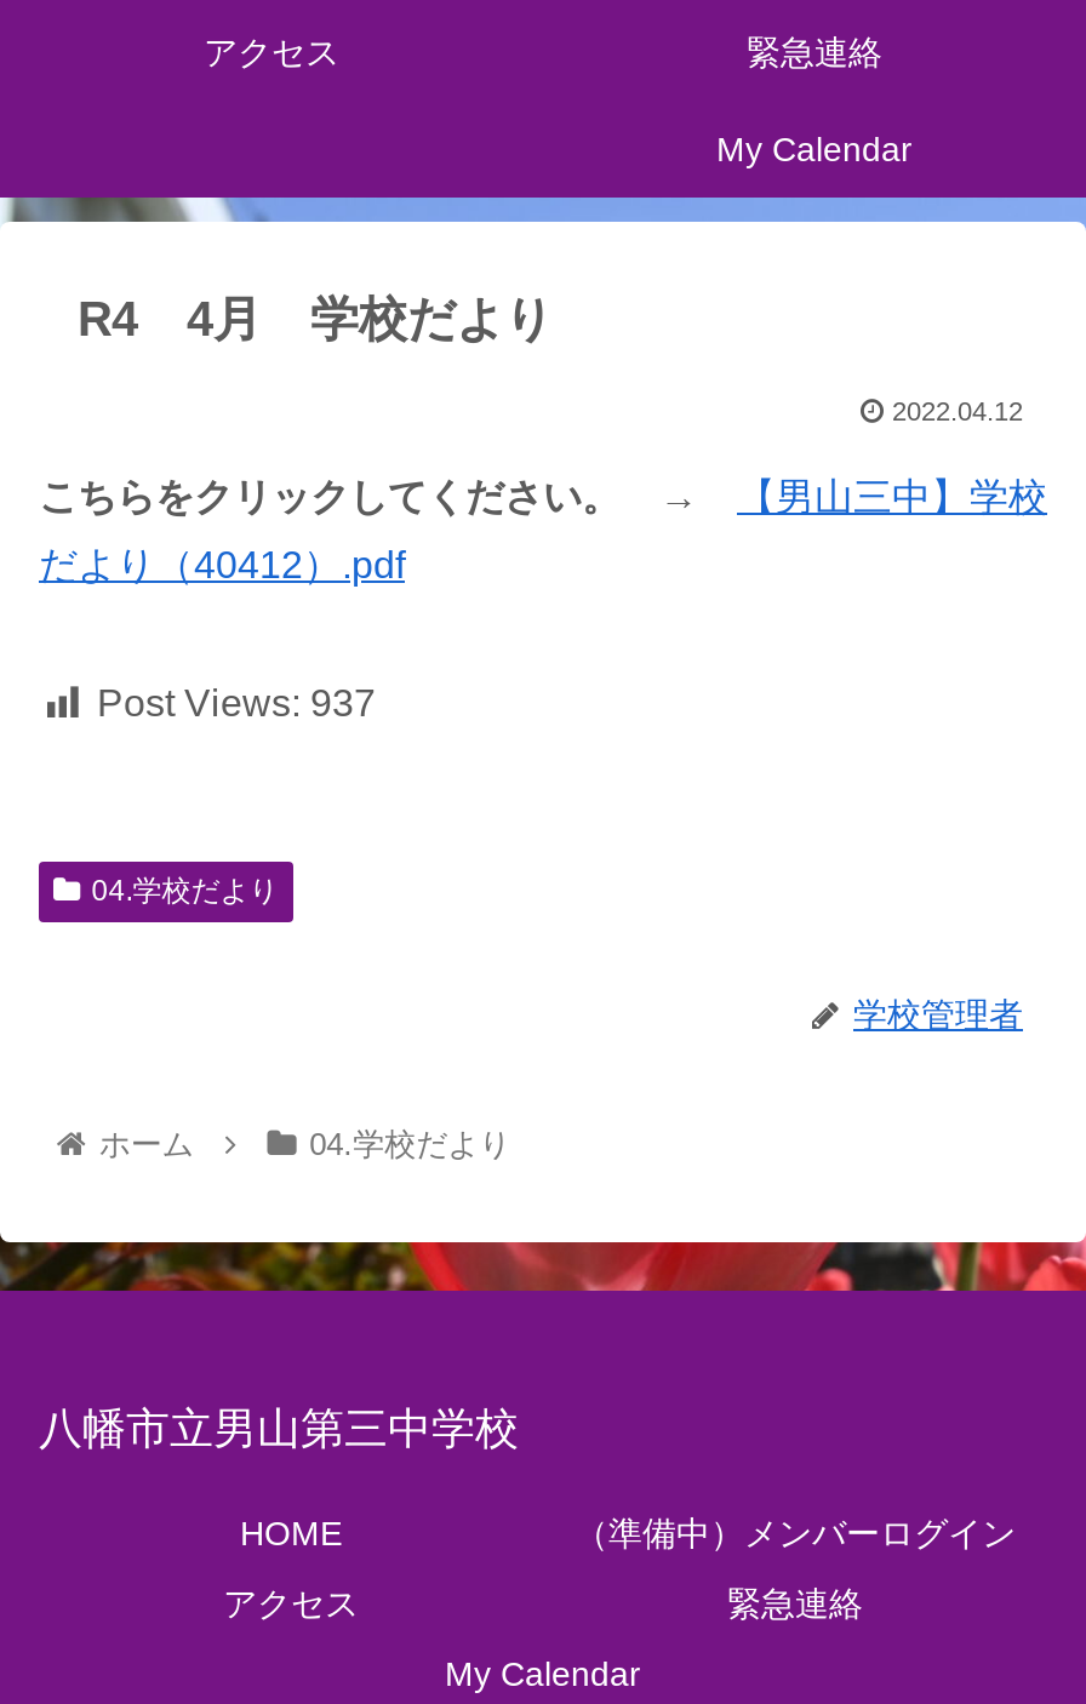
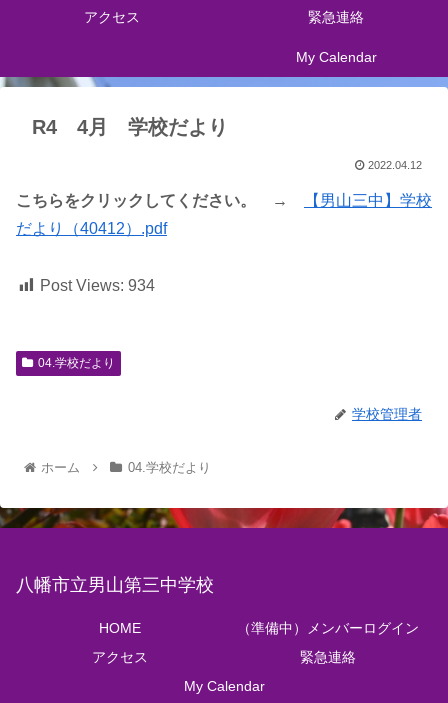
- Post Views: 937
+ Post Views: 934
